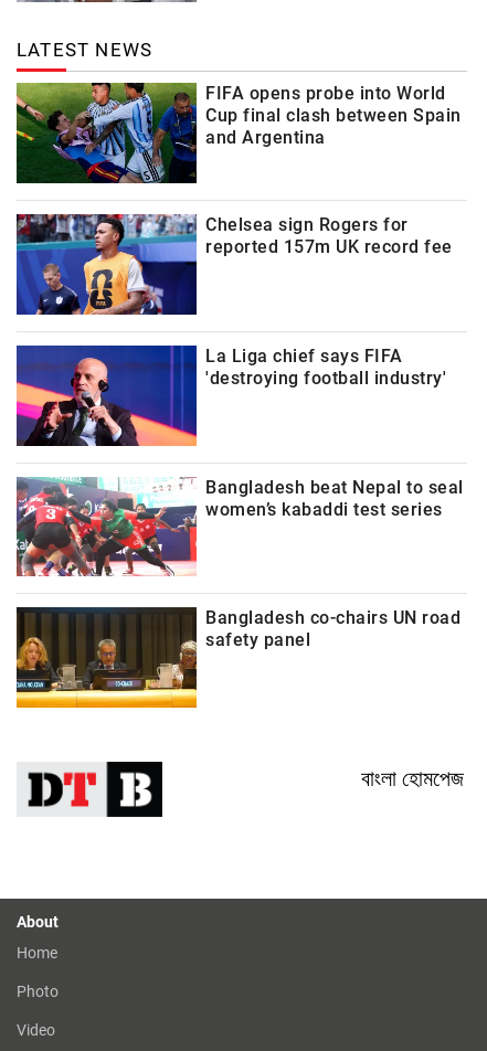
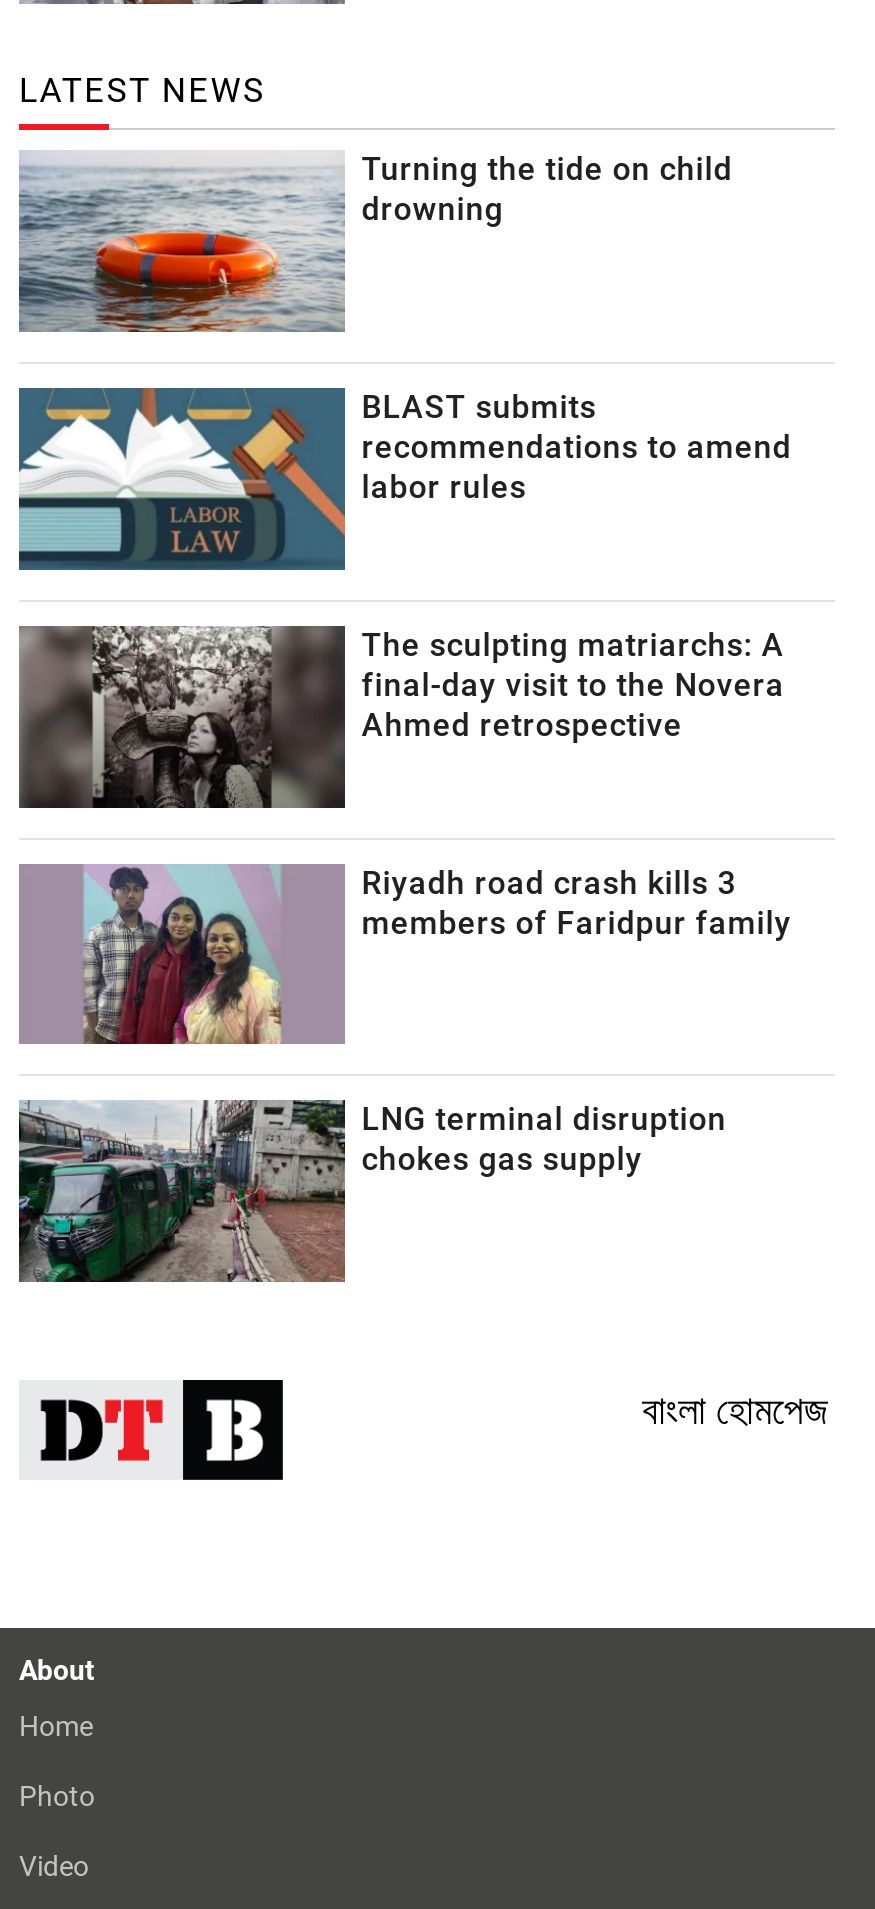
- [image]
- FIFA opens probe into World
- Cup final clash between Spain
- and Argentina
+ [image]
+ Turning the tide on child
+ drowning

- [image]
- Chelsea sign Rogers for
- reported 157m UK record fee
+ [image]
+ BLAST submits
+ recommendations to amend
+ labor rules

- [image]
- La Liga chief says FIFA
- 'destroying football industry'
+ [image]
+ The sculpting matriarchs: A
+ final-day visit to the Novera
+ Ahmed retrospective

- [image]
- Bangladesh beat Nepal to seal
- women’s kabaddi test series
+ [image]
+ Riyadh road crash kills 3
+ members of Faridpur family

- [image]
- Bangladesh co-chairs UN road
- safety panel
+ [image]
+ LNG terminal disruption
+ chokes gas supply
